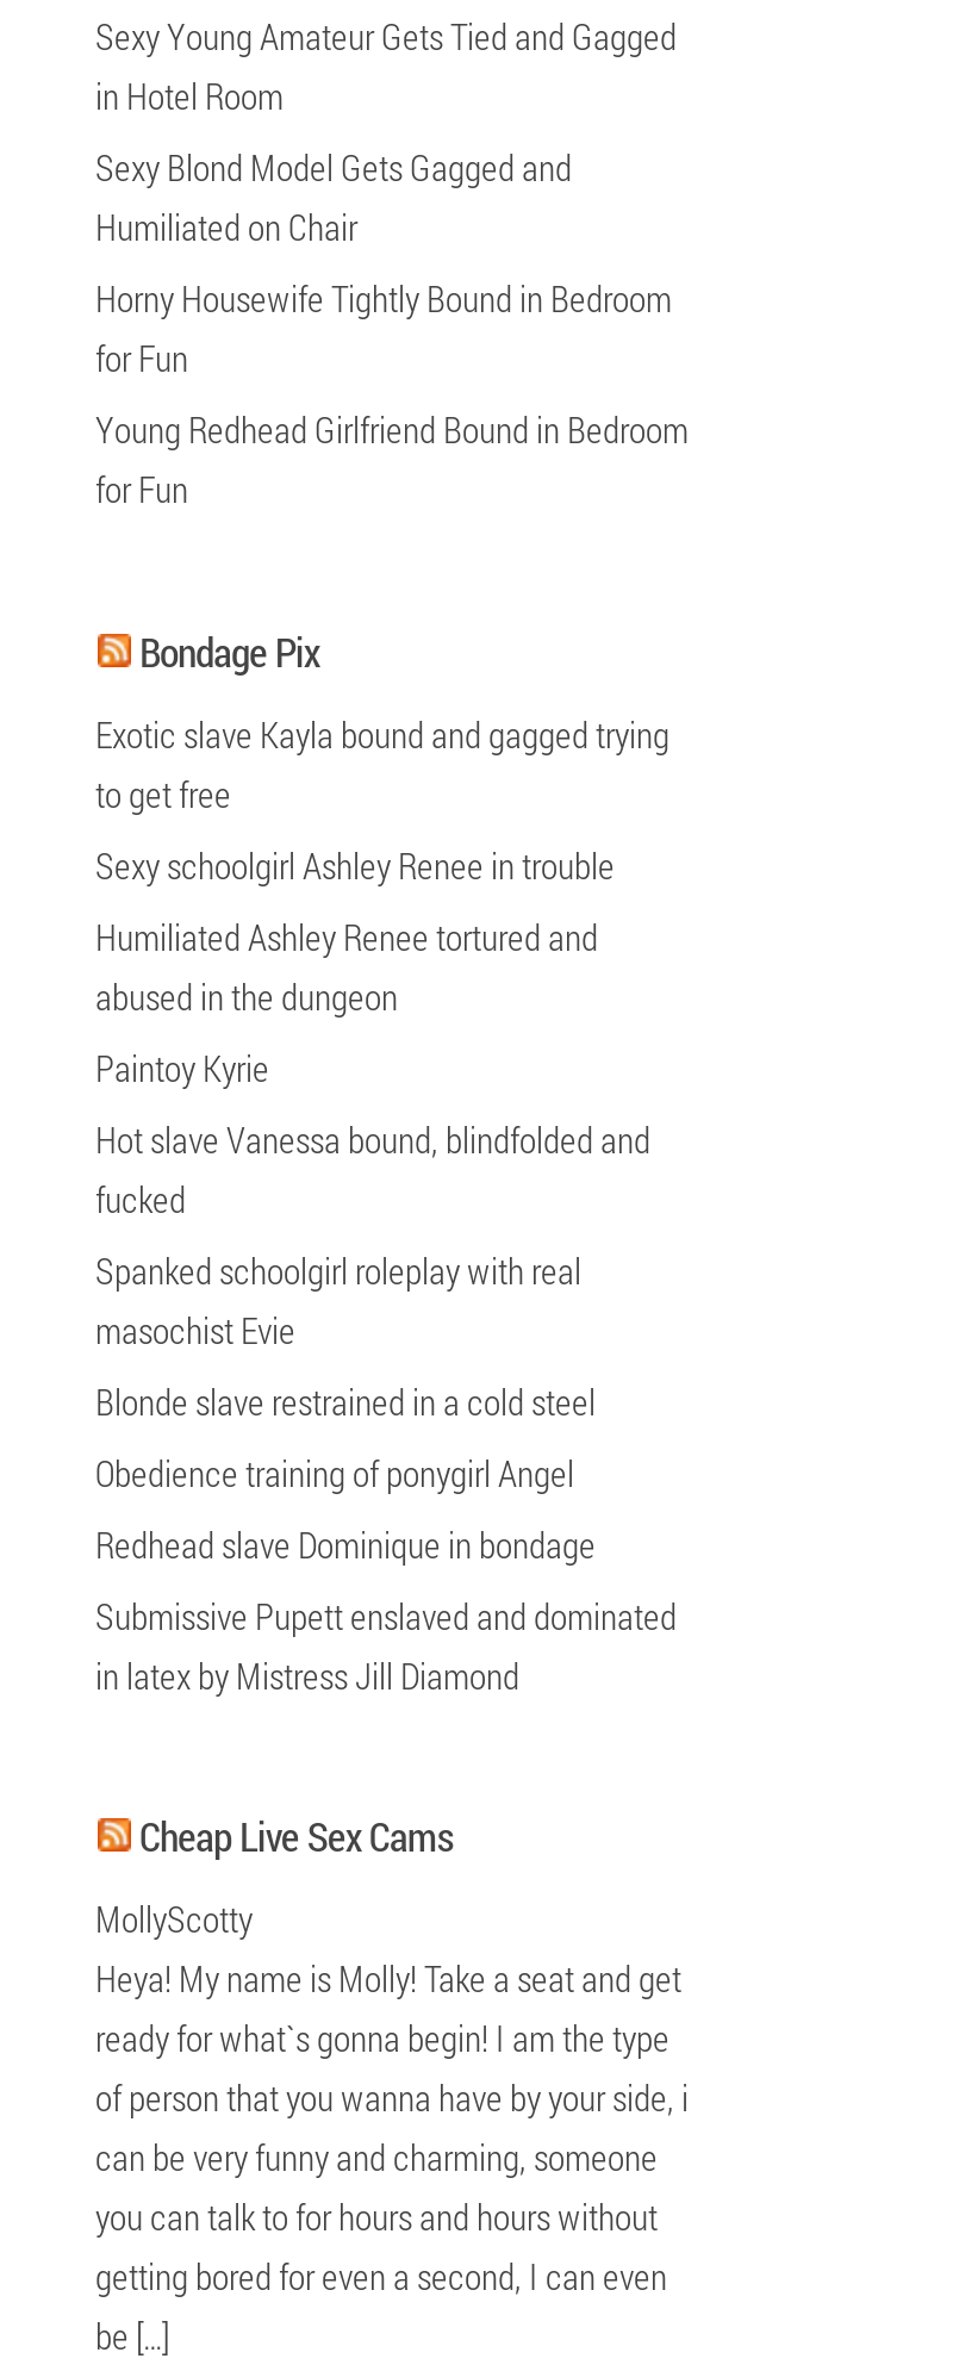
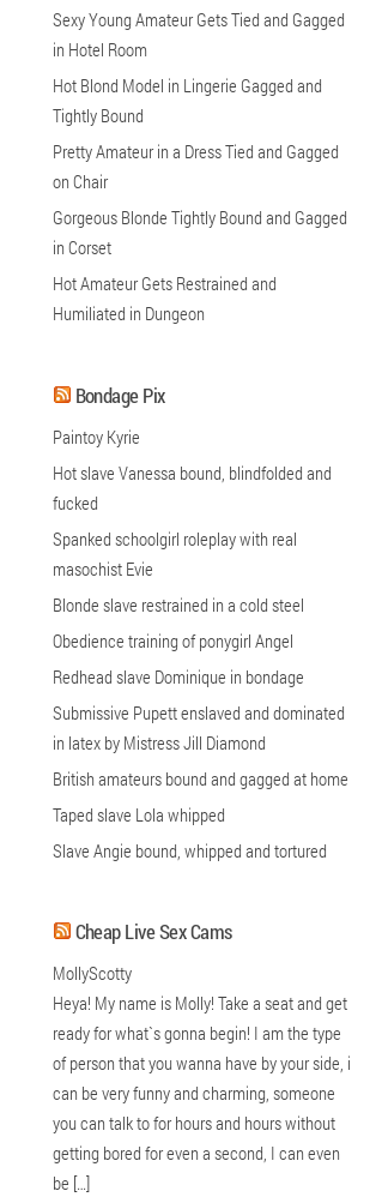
- Sexy Blond Model Gets Gagged and
- Humiliated on Chair
- Horny Housewife Tightly Bound in Bedroom
- for Fun
- Young Redhead Girlfriend Bound in Bedroom
- for Fun
+ Hot Blond Model in Lingerie Gagged and
+ Tightly Bound
+ Pretty Amateur in a Dress Tied and Gagged
+ on Chair
+ Gorgeous Blonde Tightly Bound and Gagged
+ in Corset
+ Hot Amateur Gets Restrained and
+ Humiliated in Dungeon

moved down: Bondage Pix

- Exotic slave Kayla bound and gagged trying
- to get free
- Sexy schoolgirl Ashley Renee in trouble
- Humiliated Ashley Renee tortured and
- abused in the dungeon

moved up: Paintoy Kyrie | Hot slave Vanessa bound, blindfolded and | fucked | ... | Submissive Pupett enslaved and dominated | in latex by Mistress Jill Diamond

+ British amateurs bound and gagged at home
+ Taped slave Lola whipped
+ Slave Angie bound, whipped and tortured
